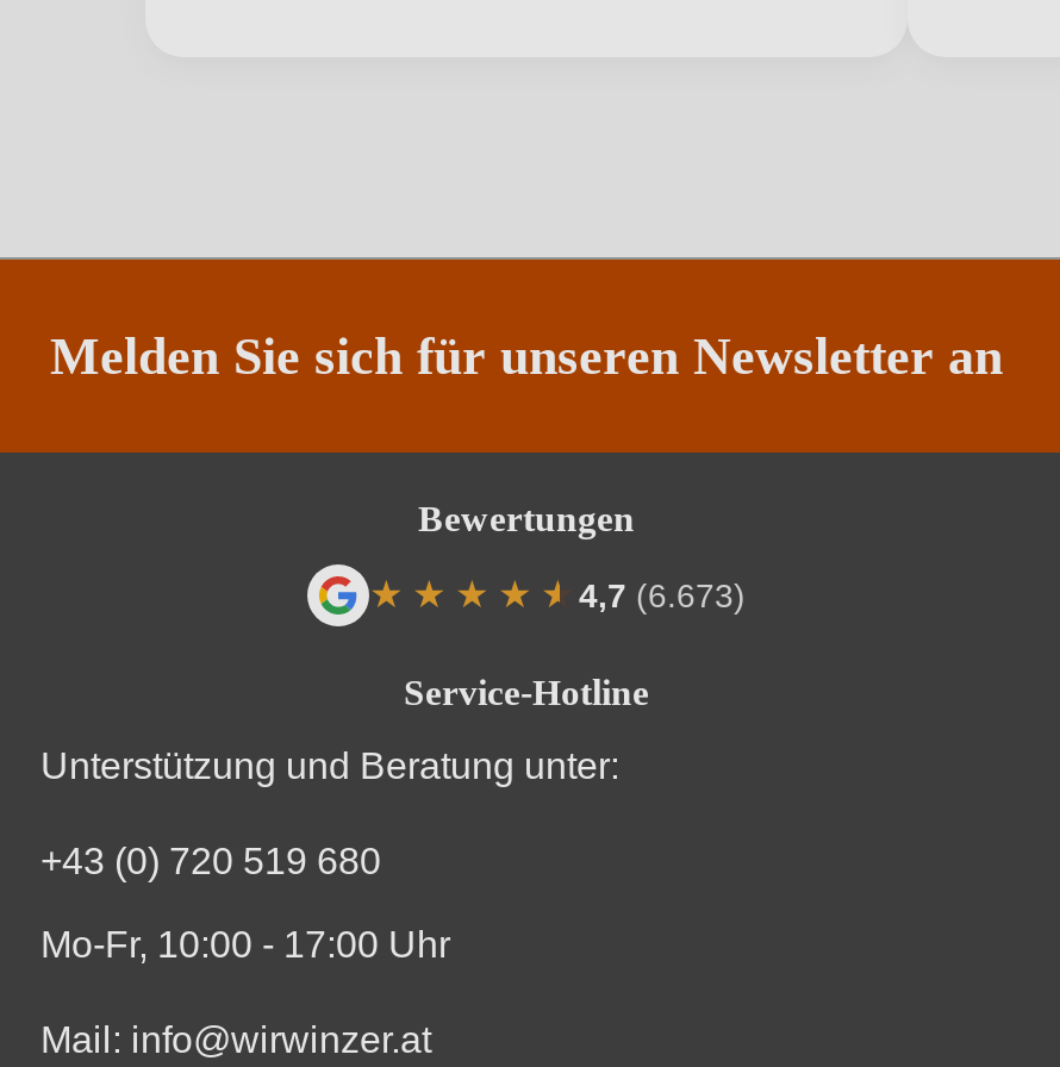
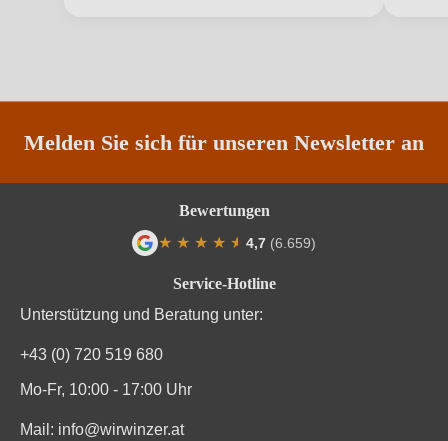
- 4,7 (6.673)
+ 4,7 (6.659)
